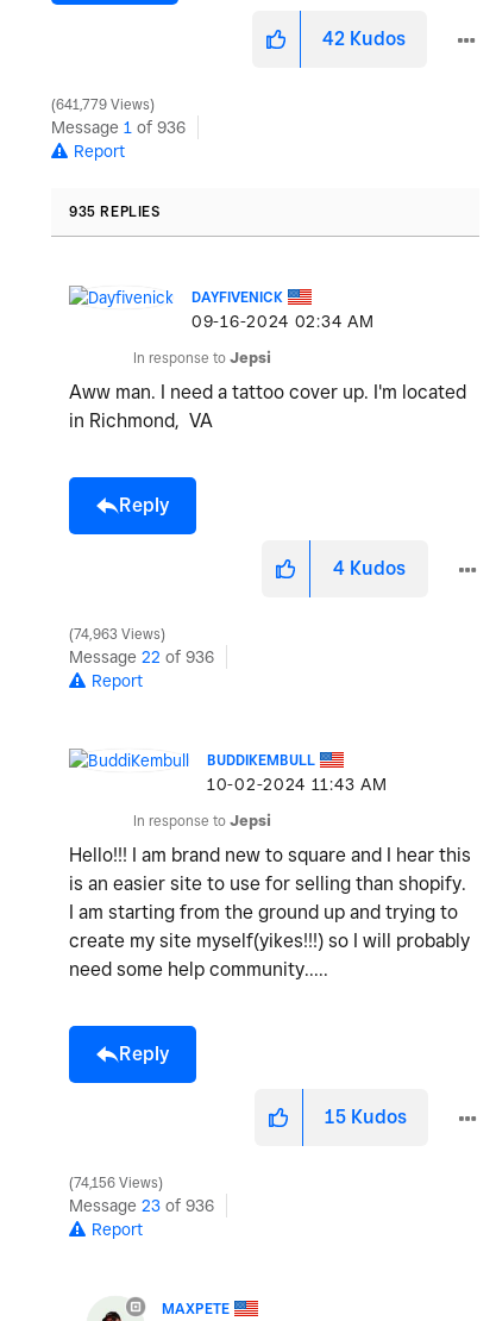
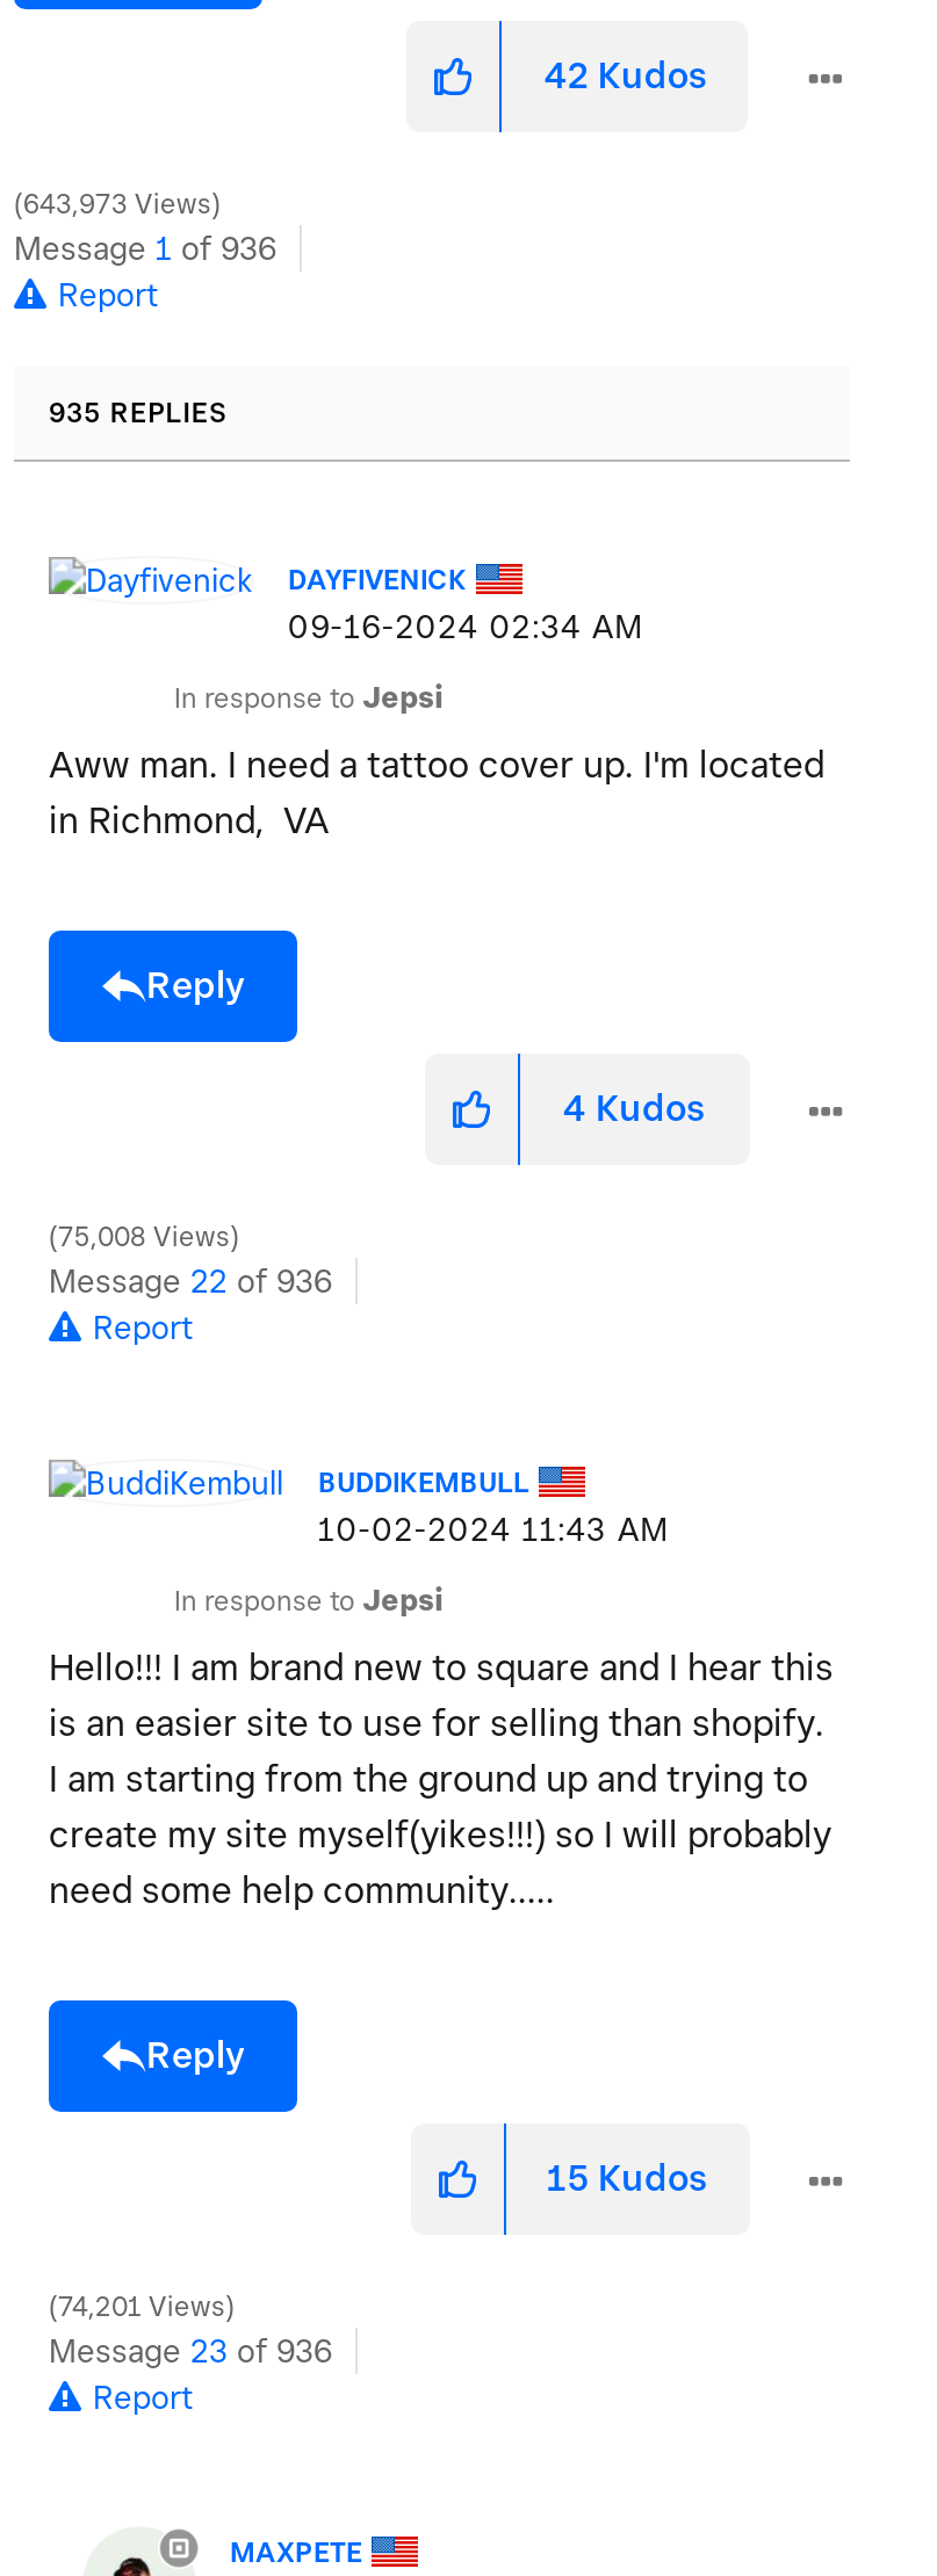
- 641,779 Views
+ 643,973 Views

- 74,963 Views
+ 75,008 Views

- 74,156 Views
+ 74,201 Views
